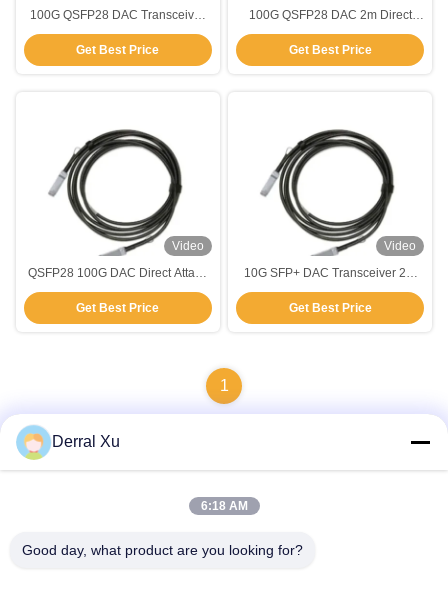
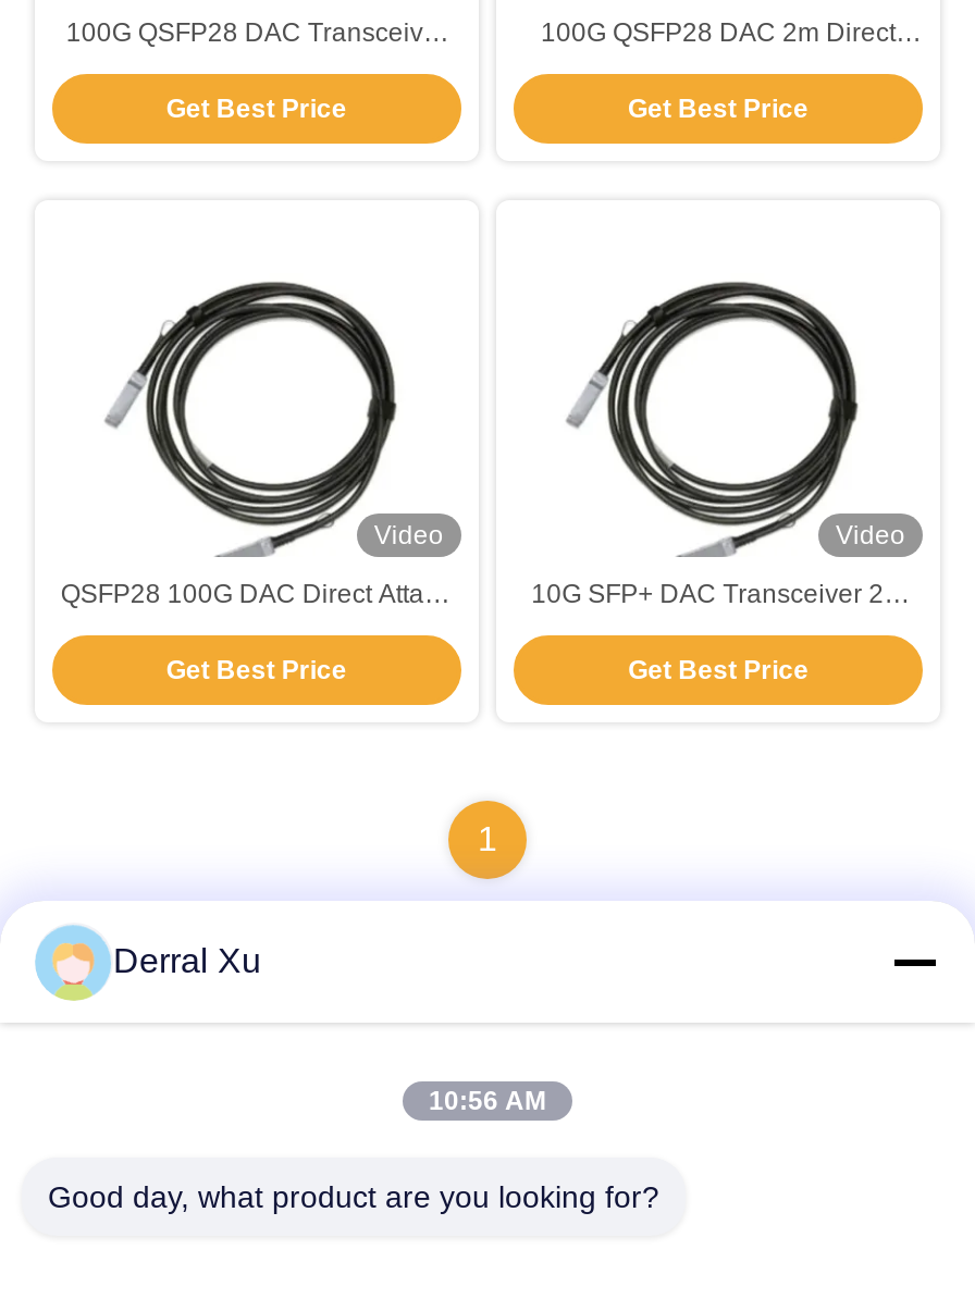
- 6:18 AM
+ 10:56 AM
